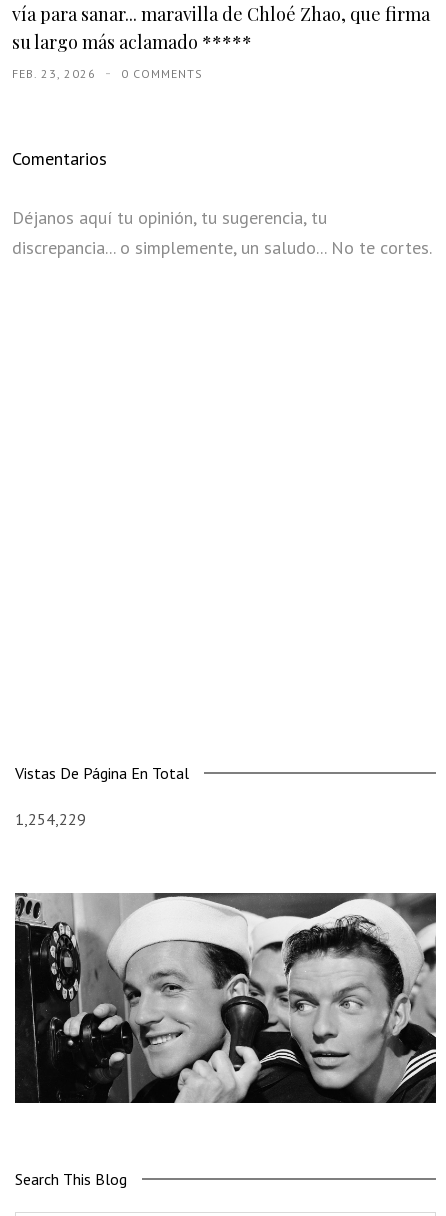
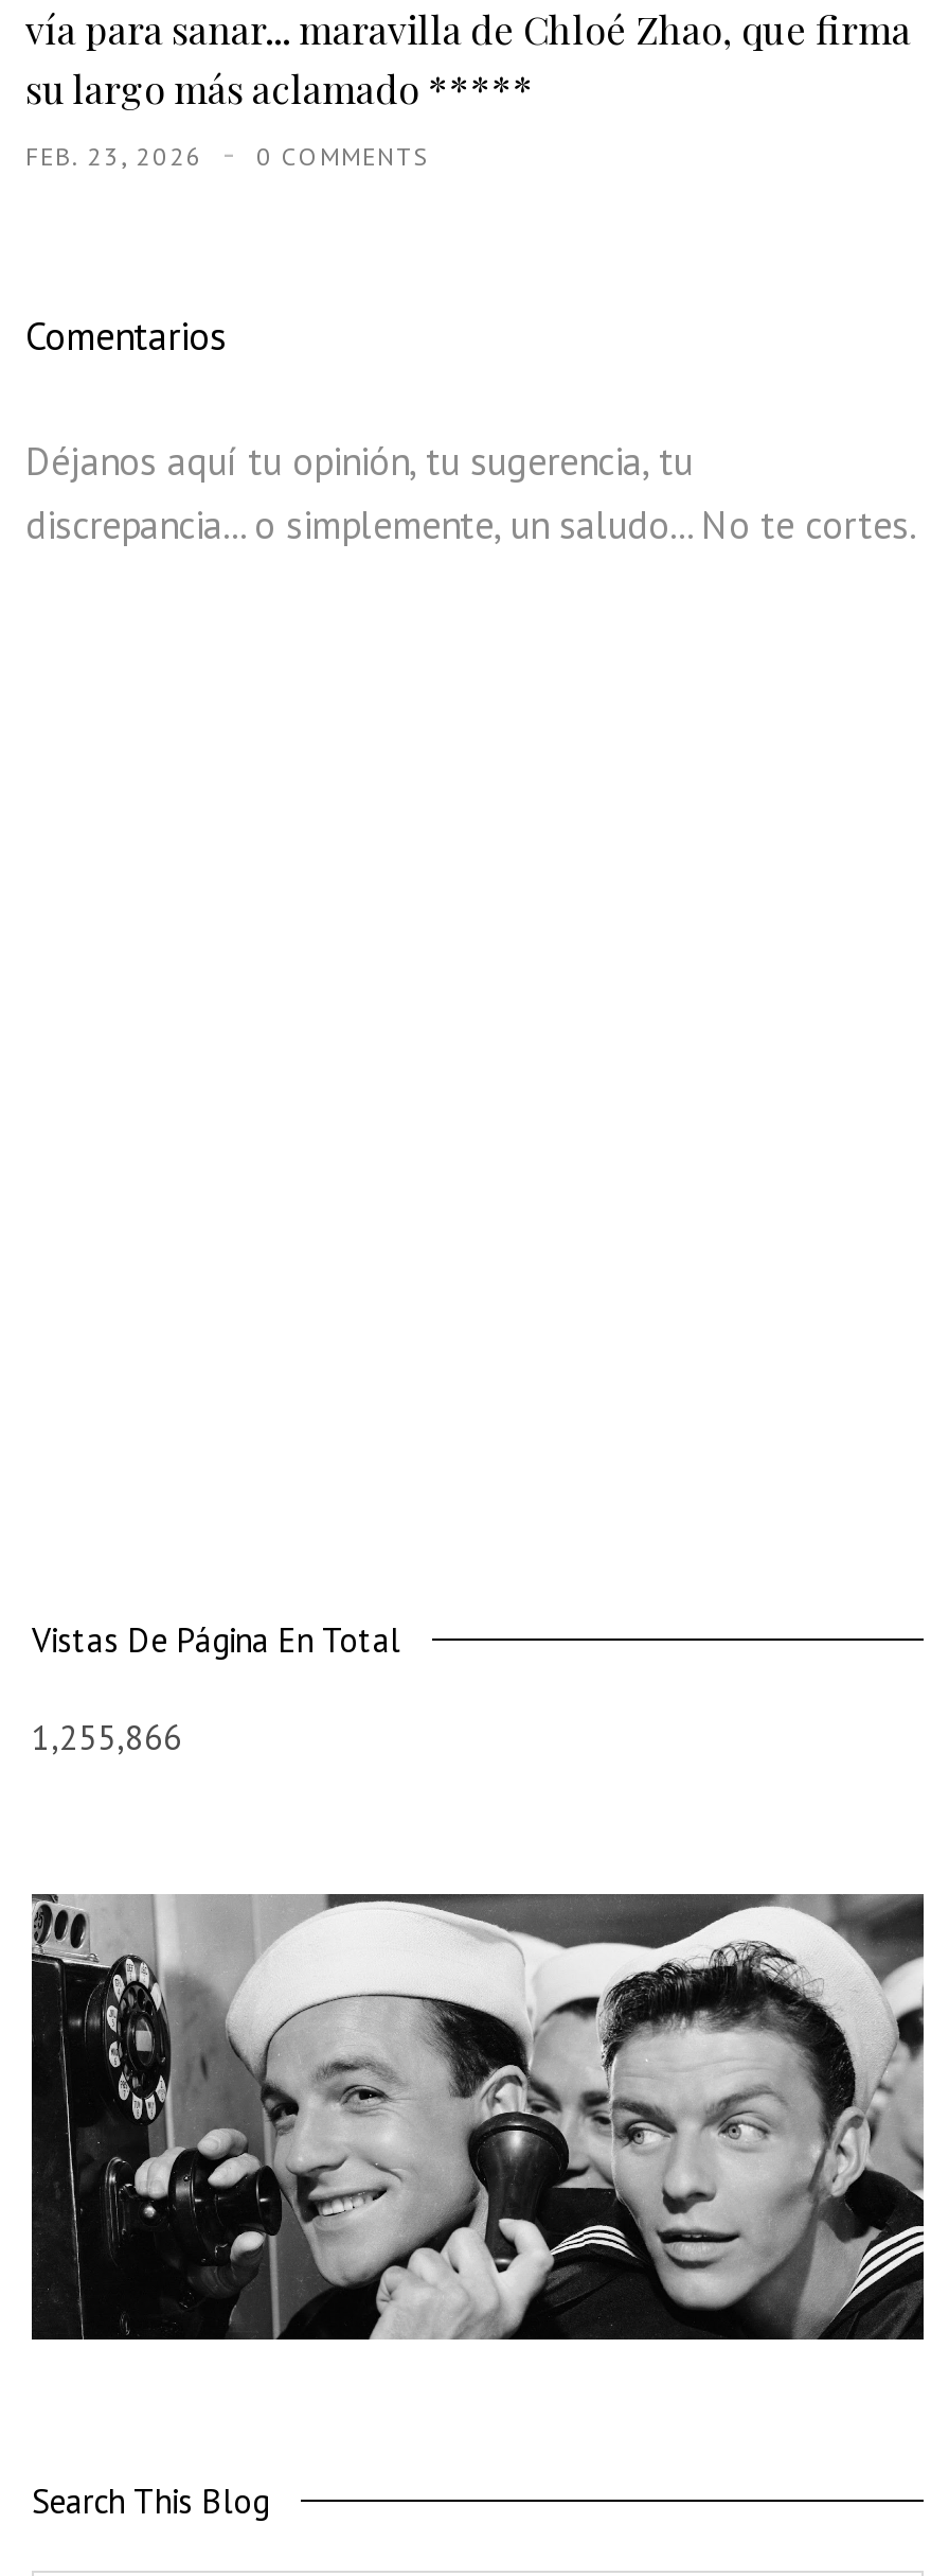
- 1,254,229
+ 1,255,866
